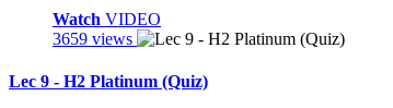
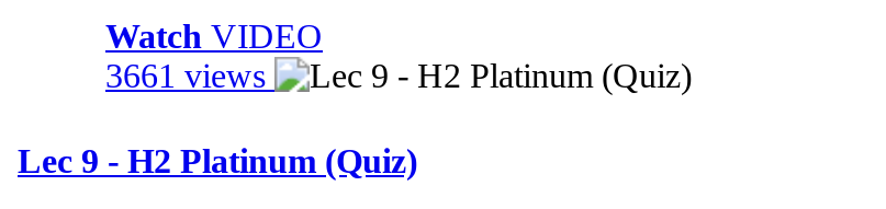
- 3659 views
+ 3661 views
